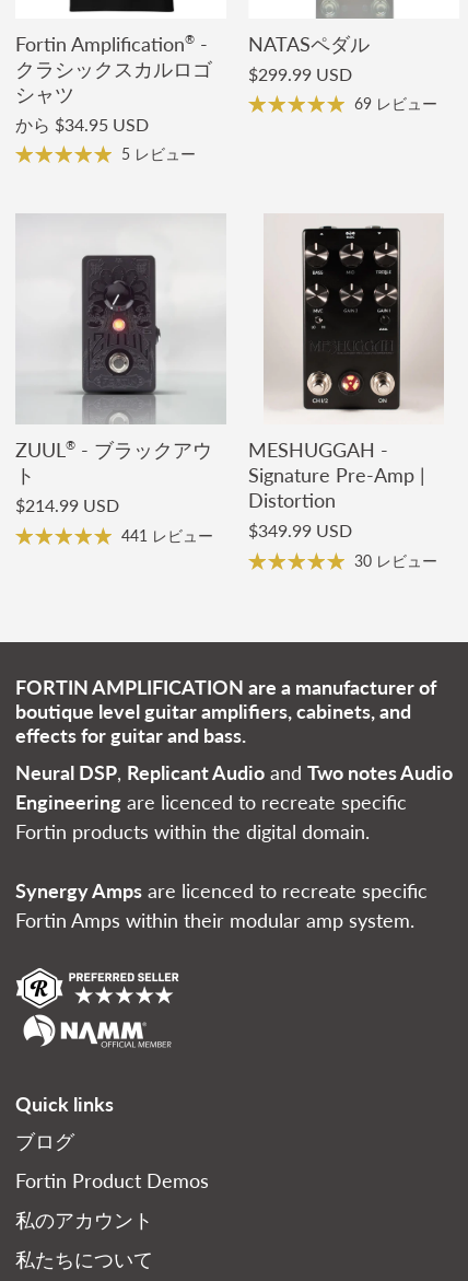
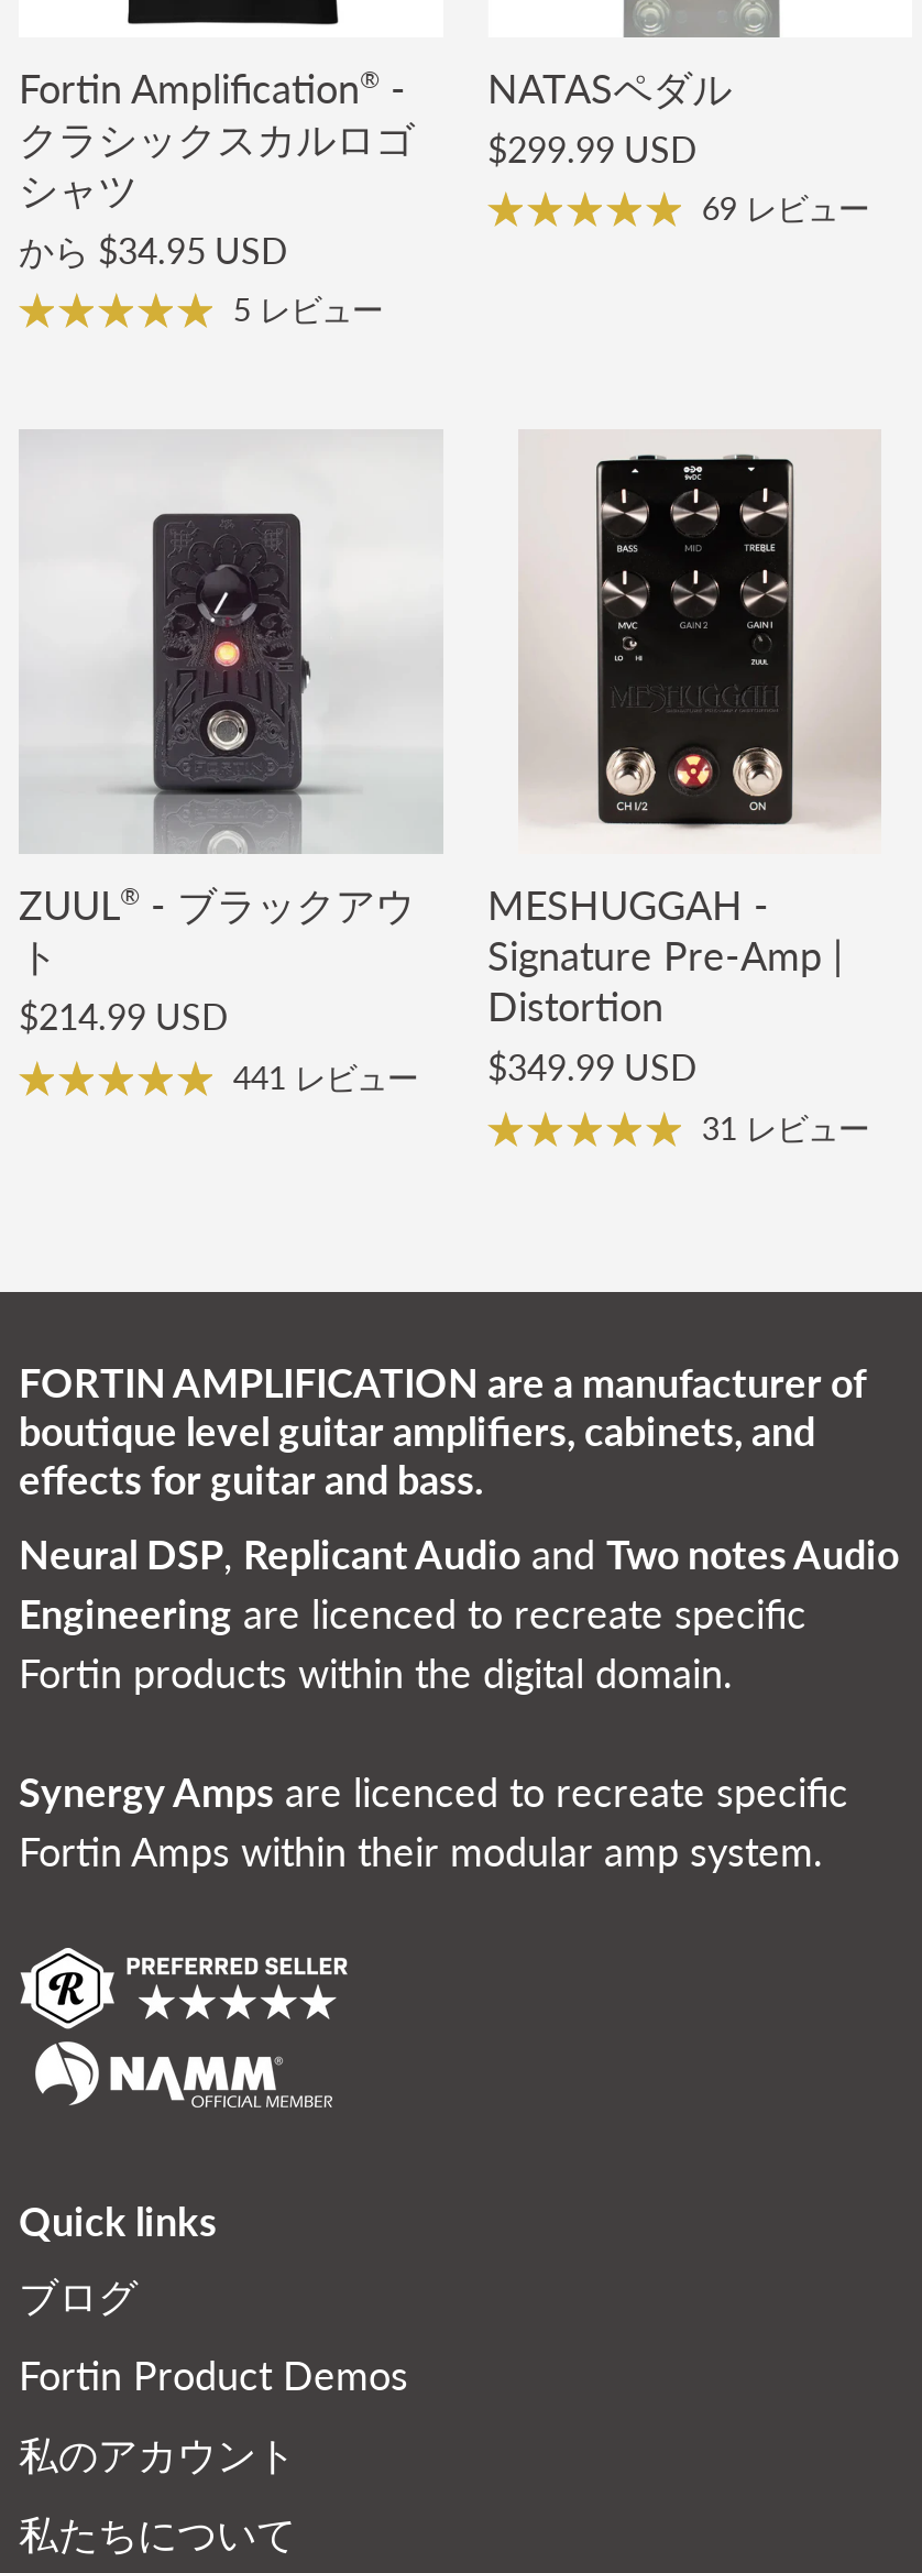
- 30 レビュー
+ 31 レビュー
